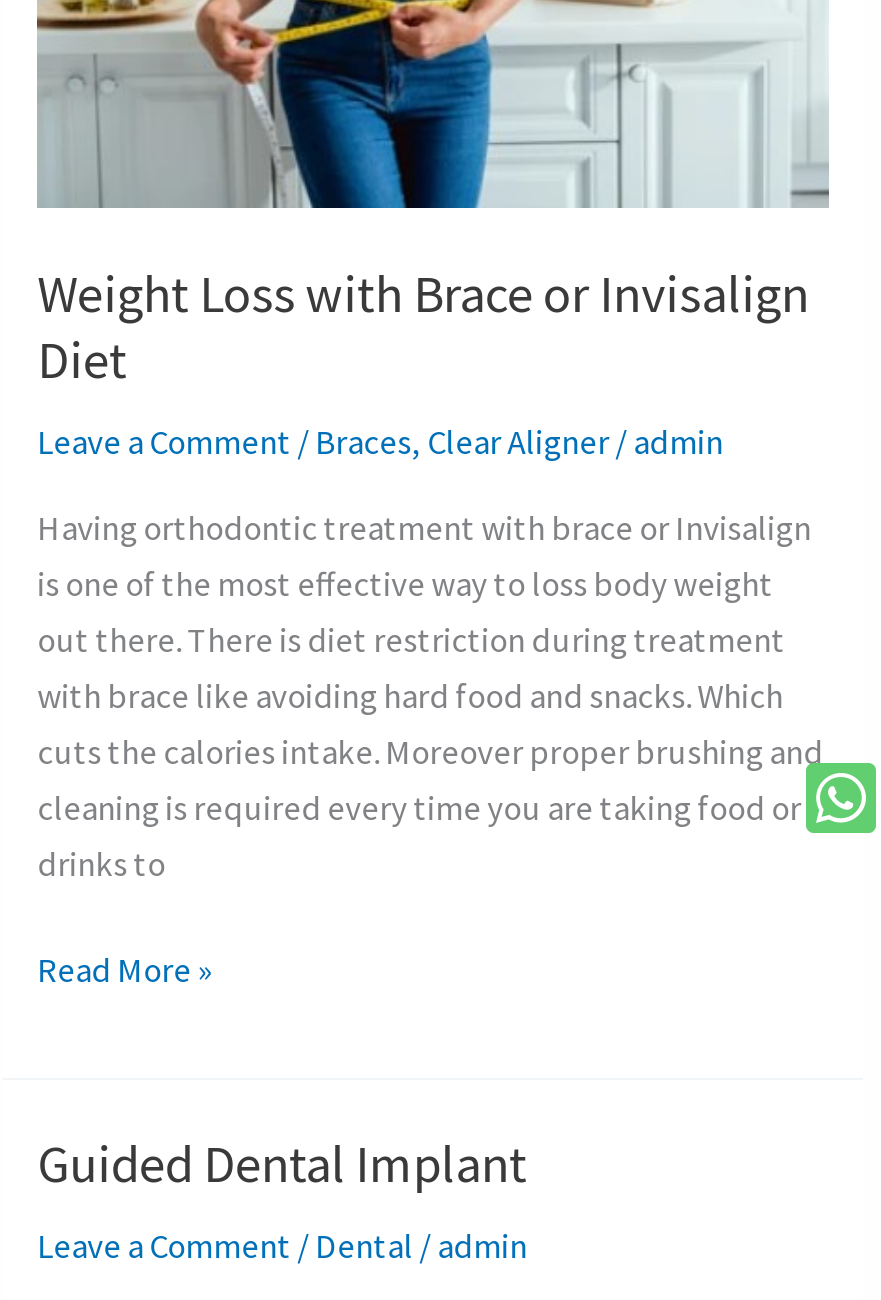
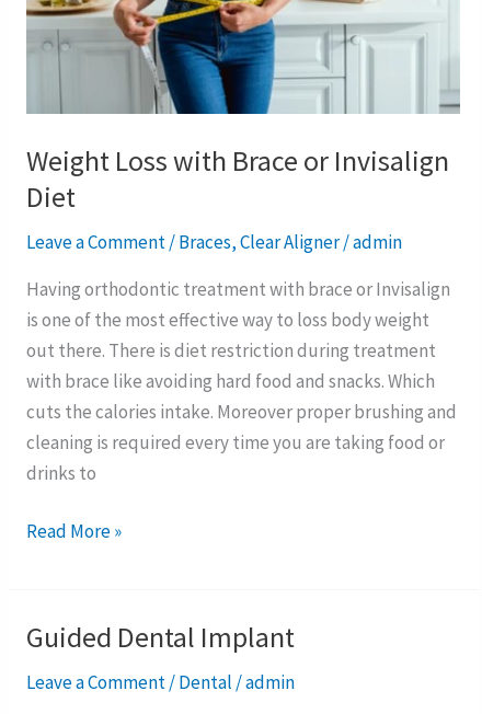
- [image]
